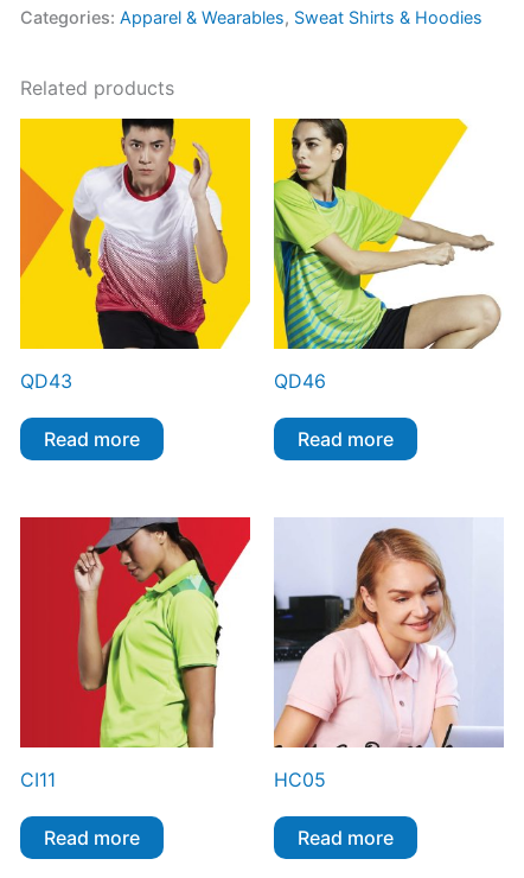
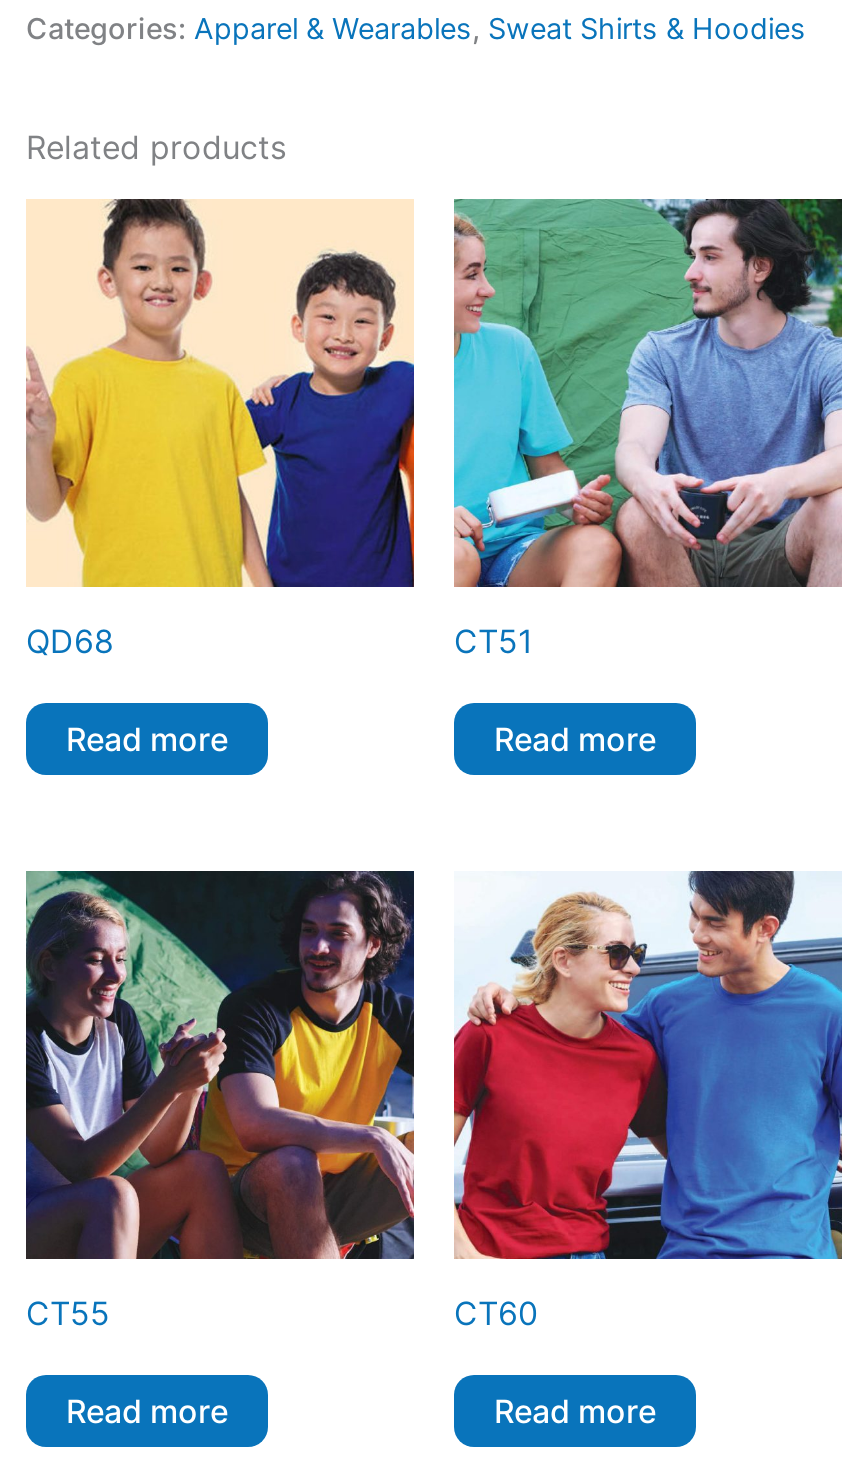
- [image]
- QD43
+ [image]
+ QD68

- [image]
- QD46
+ [image]
+ CT51

- [image]
- CI11
+ [image]
+ CT55

- [image]
- HC05
+ [image]
+ CT60
